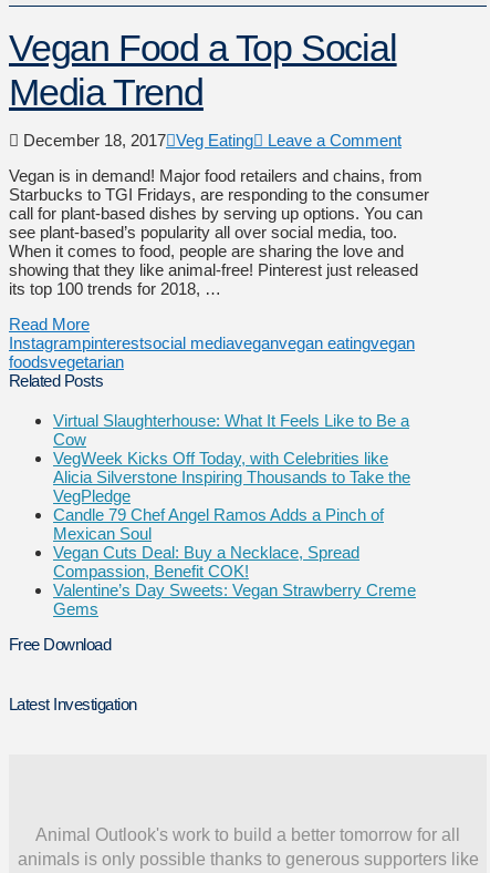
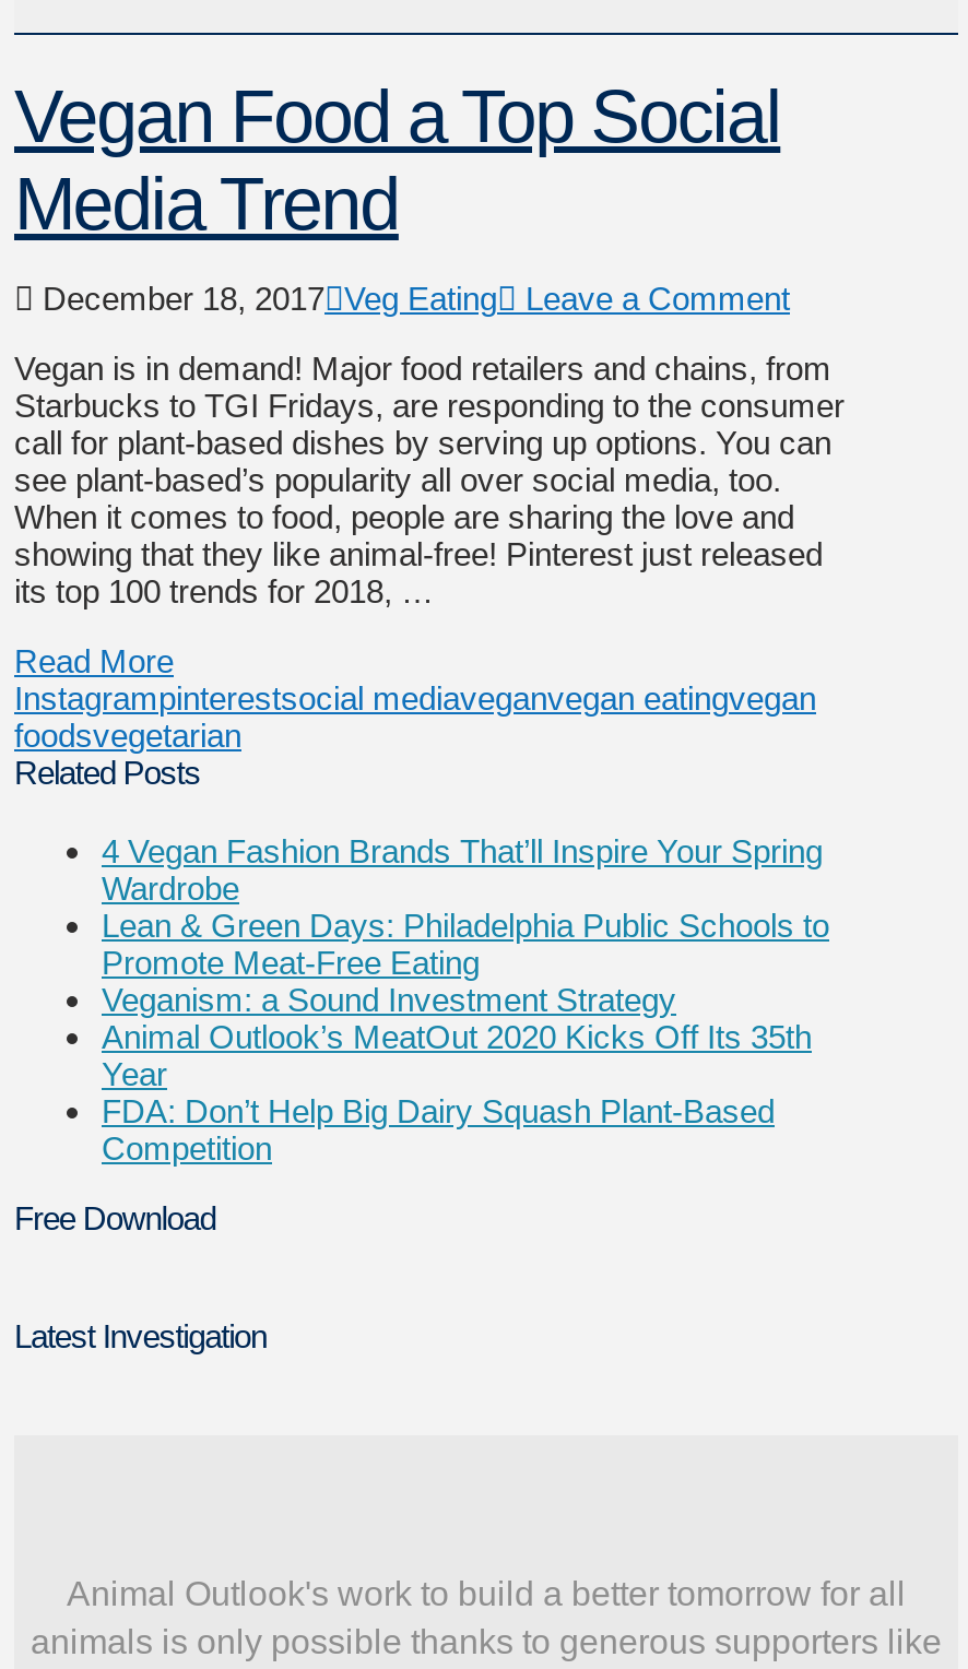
- Virtual Slaughterhouse: What It Feels Like to Be a
- Cow
- VegWeek Kicks Off Today, with Celebrities like
- Alicia Silverstone Inspiring Thousands to Take the
- VegPledge
- Candle 79 Chef Angel Ramos Adds a Pinch of
- Mexican Soul
- Vegan Cuts Deal: Buy a Necklace, Spread
- Compassion, Benefit COK!
- Valentine’s Day Sweets: Vegan Strawberry Creme
- Gems
+ 4 Vegan Fashion Brands That’ll Inspire Your Spring
+ Wardrobe
+ Lean & Green Days: Philadelphia Public Schools to
+ Promote Meat-Free Eating
+ Veganism: a Sound Investment Strategy
+ Animal Outlook’s MeatOut 2020 Kicks Off Its 35th
+ Year
+ FDA: Don’t Help Big Dairy Squash Plant-Based
+ Competition
